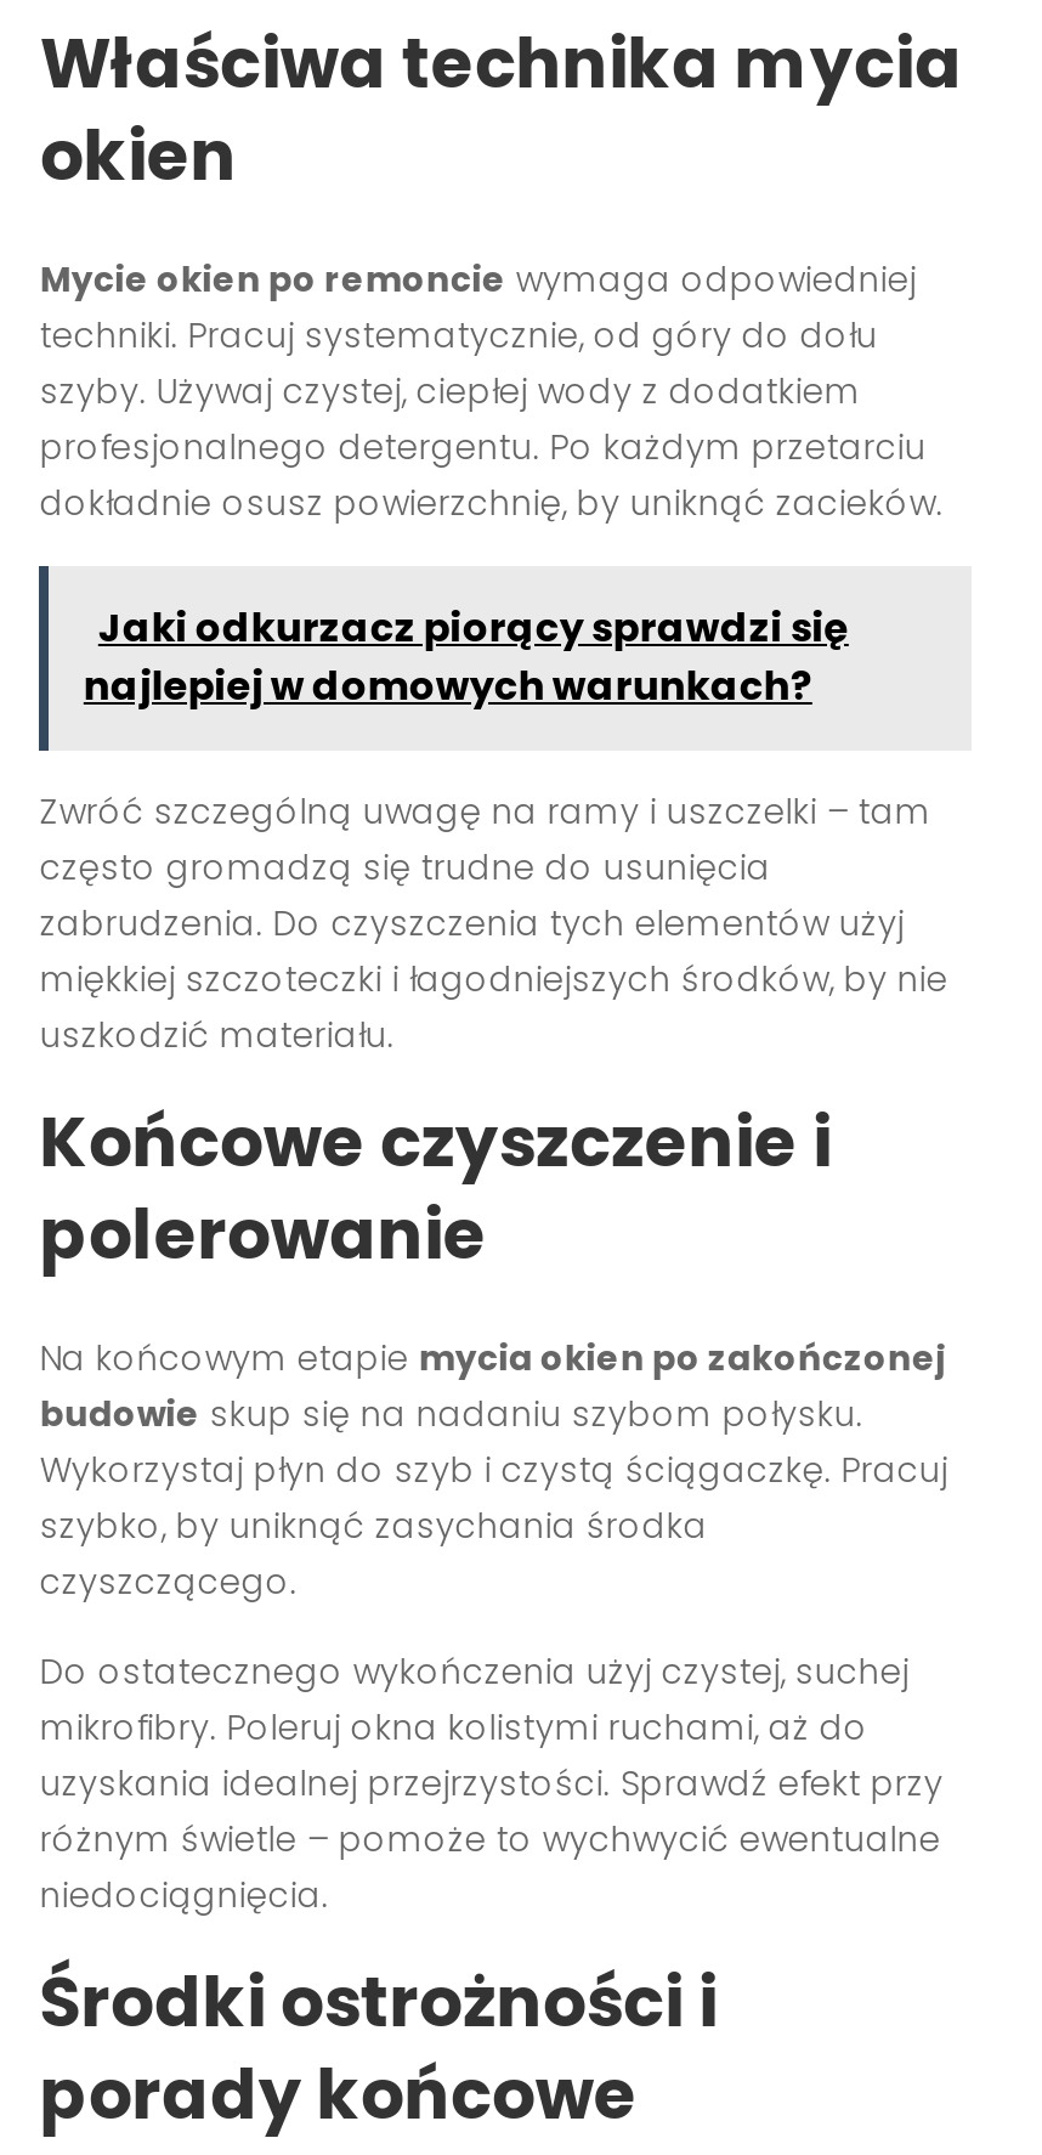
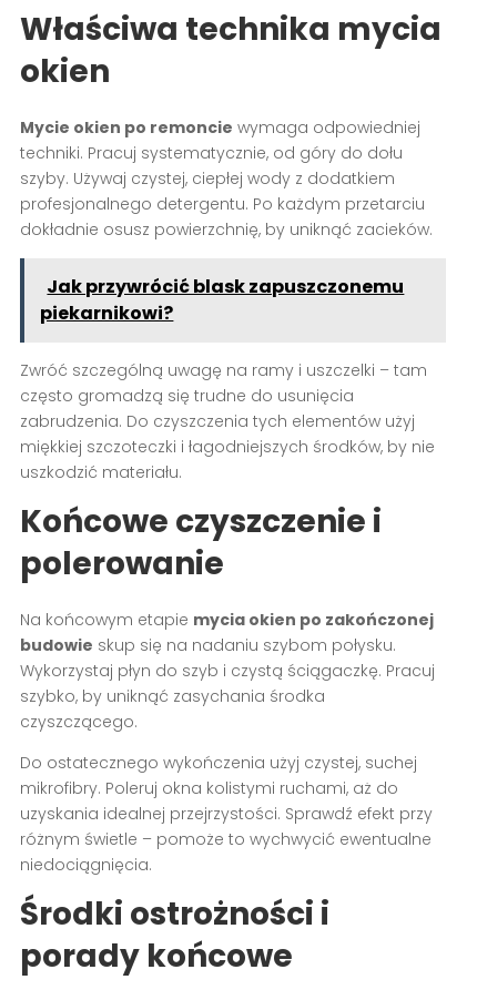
- Jaki odkurzacz piorący sprawdzi się
- najlepiej w domowych warunkach?
+ Jak przywrócić blask zapuszczonemu
+ piekarnikowi?
